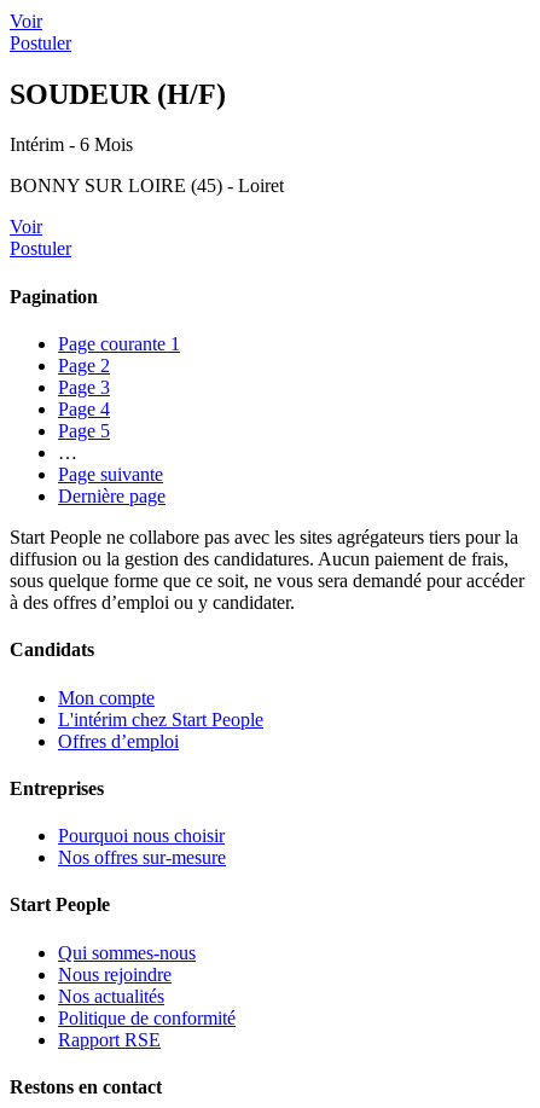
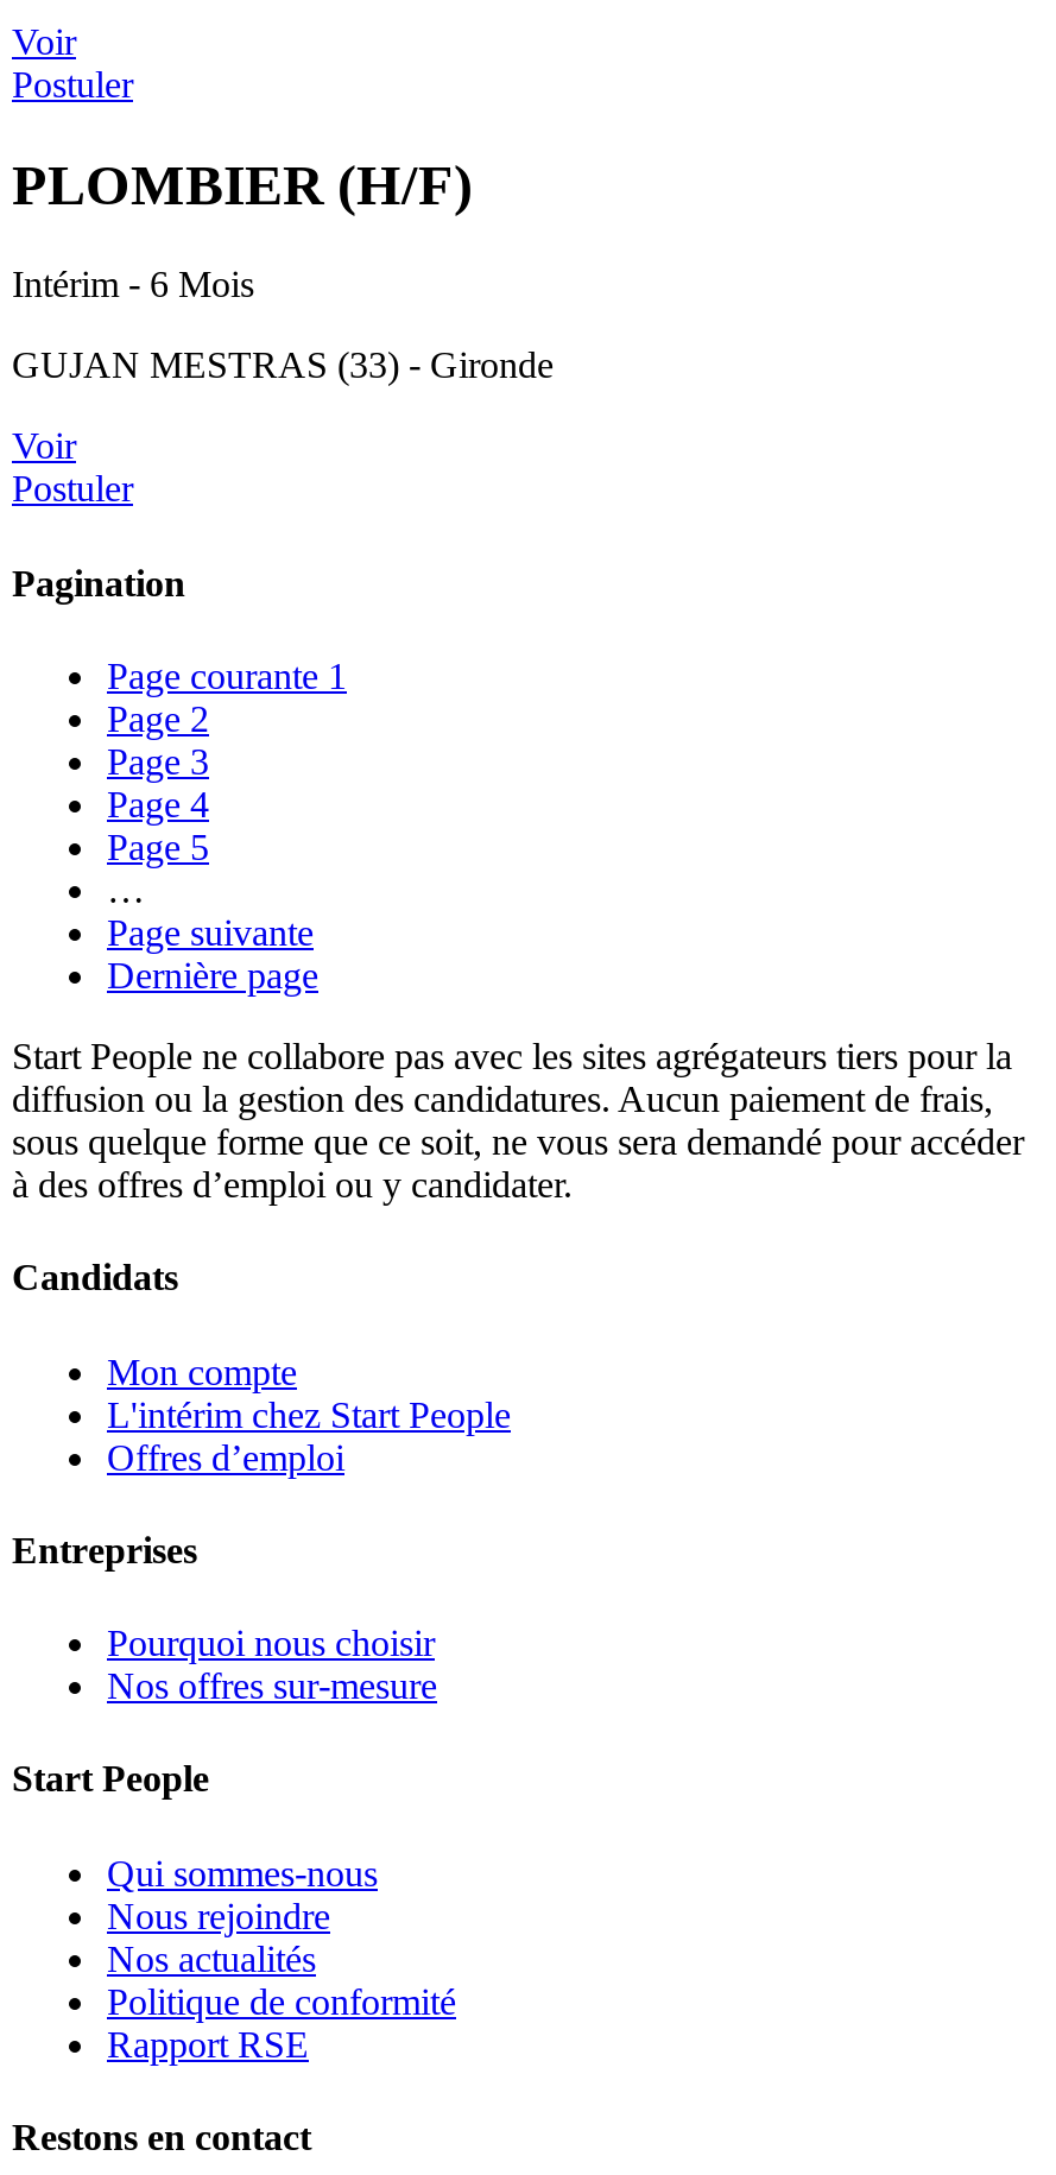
- SOUDEUR (H/F)
+ PLOMBIER (H/F)

- BONNY SUR LOIRE (45) - Loiret
+ GUJAN MESTRAS (33) - Gironde
